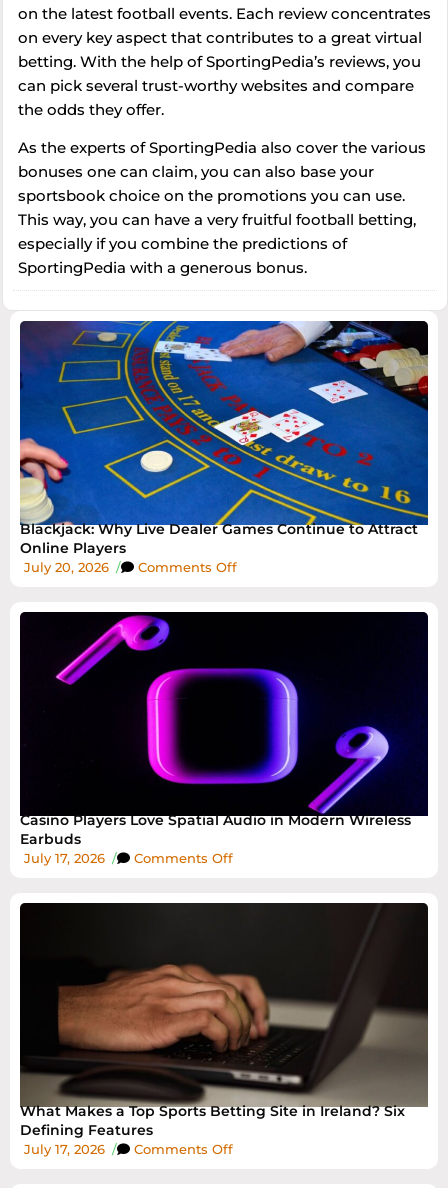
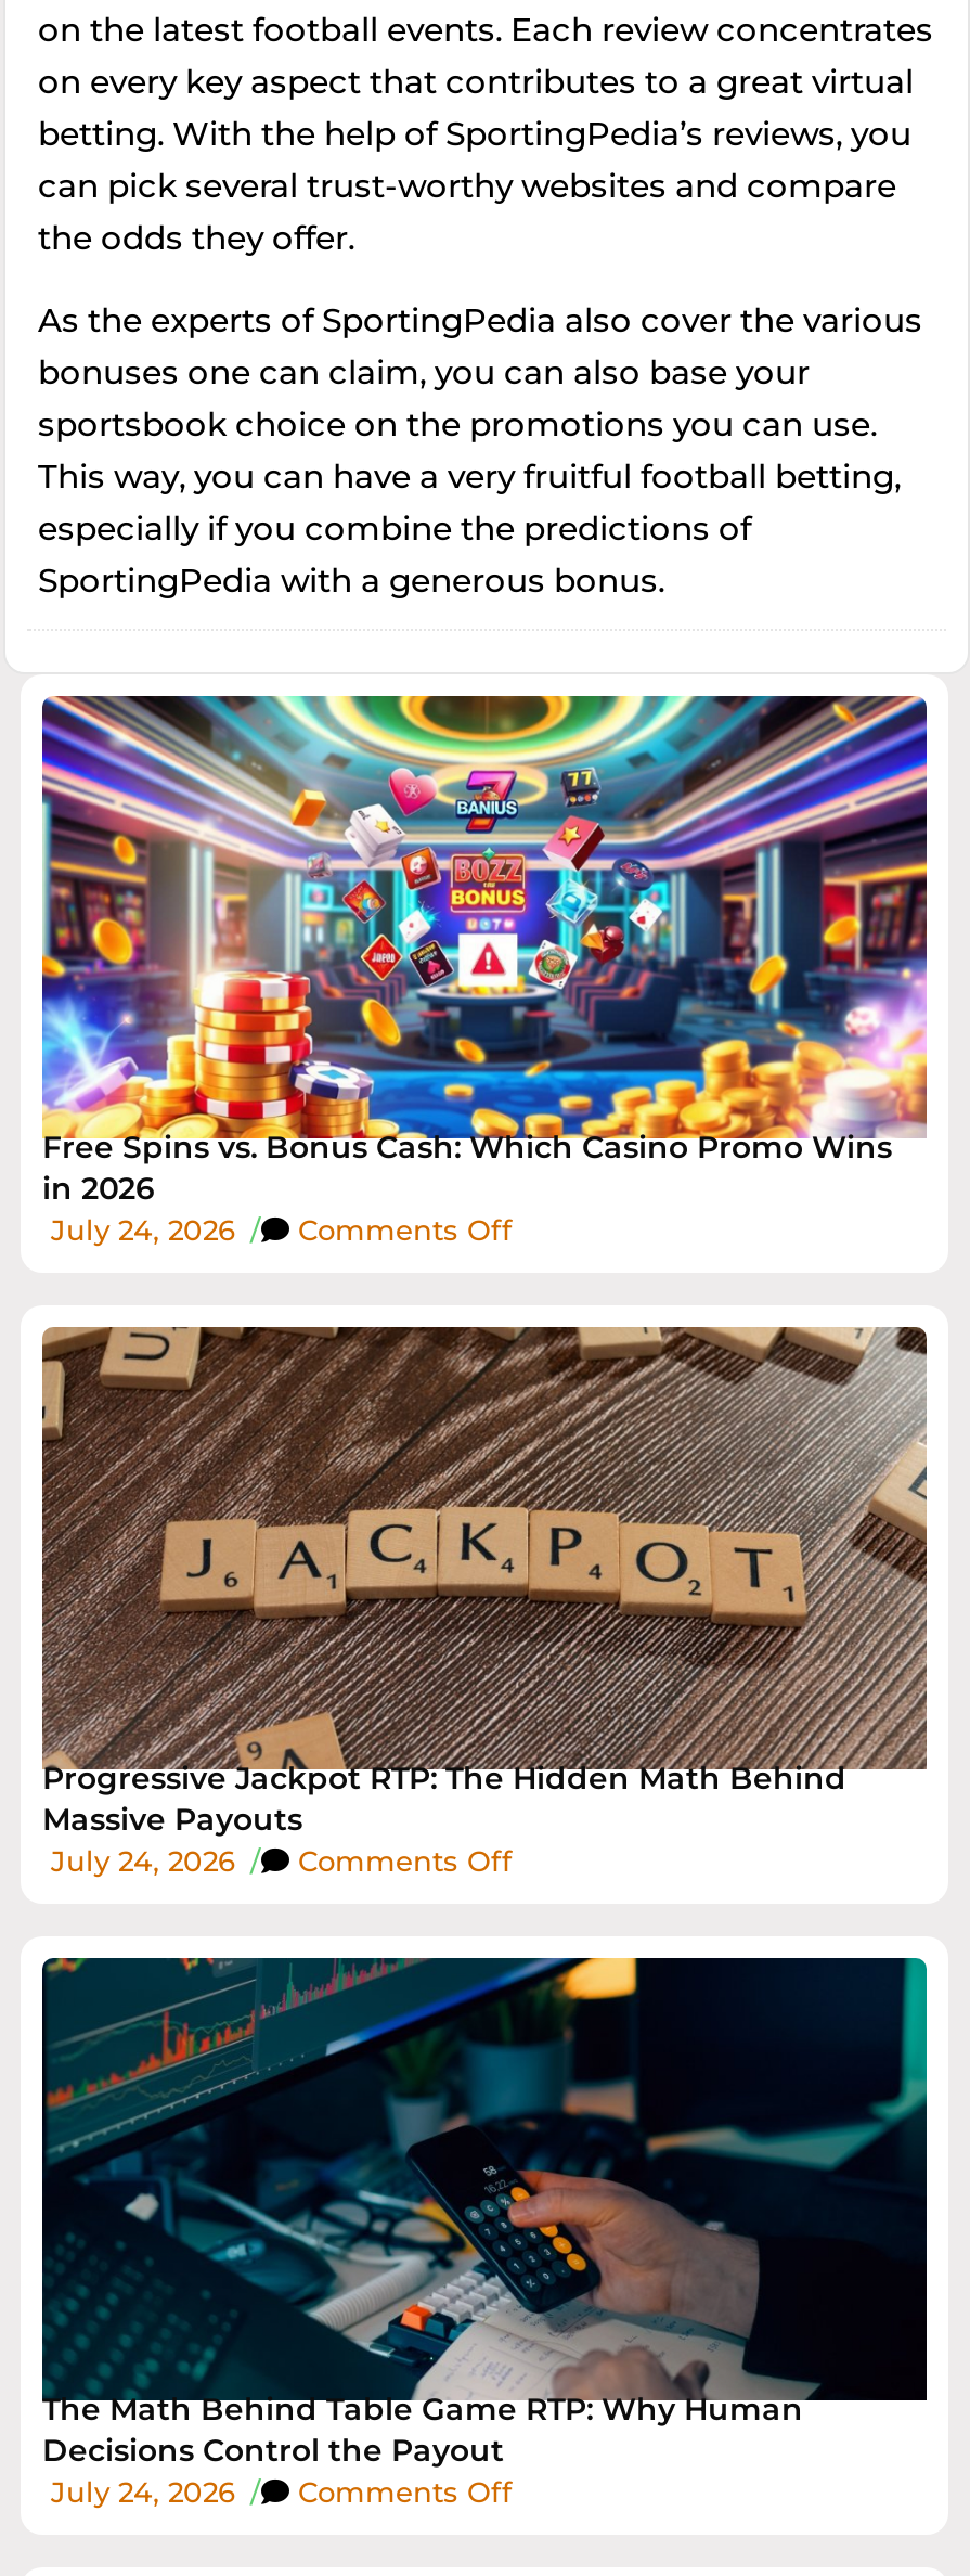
- [image]
- Blackjack: Why Live Dealer Games Continue to Attract
- Online Players
- July 20, 2026 /
+ [image]
+ Free Spins vs. Bonus Cash: Which Casino Promo Wins
+ in 2026
+ July 24, 2026 /

- [image]
- Casino Players Love Spatial Audio in Modern Wireless
- Earbuds
- July 17, 2026 /
+ [image]
+ Progressive Jackpot RTP: The Hidden Math Behind
+ Massive Payouts
+ July 24, 2026 /

- [image]
- What Makes a Top Sports Betting Site in Ireland? Six
- Defining Features
- July 17, 2026 /
+ [image]
+ The Math Behind Table Game RTP: Why Human
+ Decisions Control the Payout
+ July 24, 2026 /
